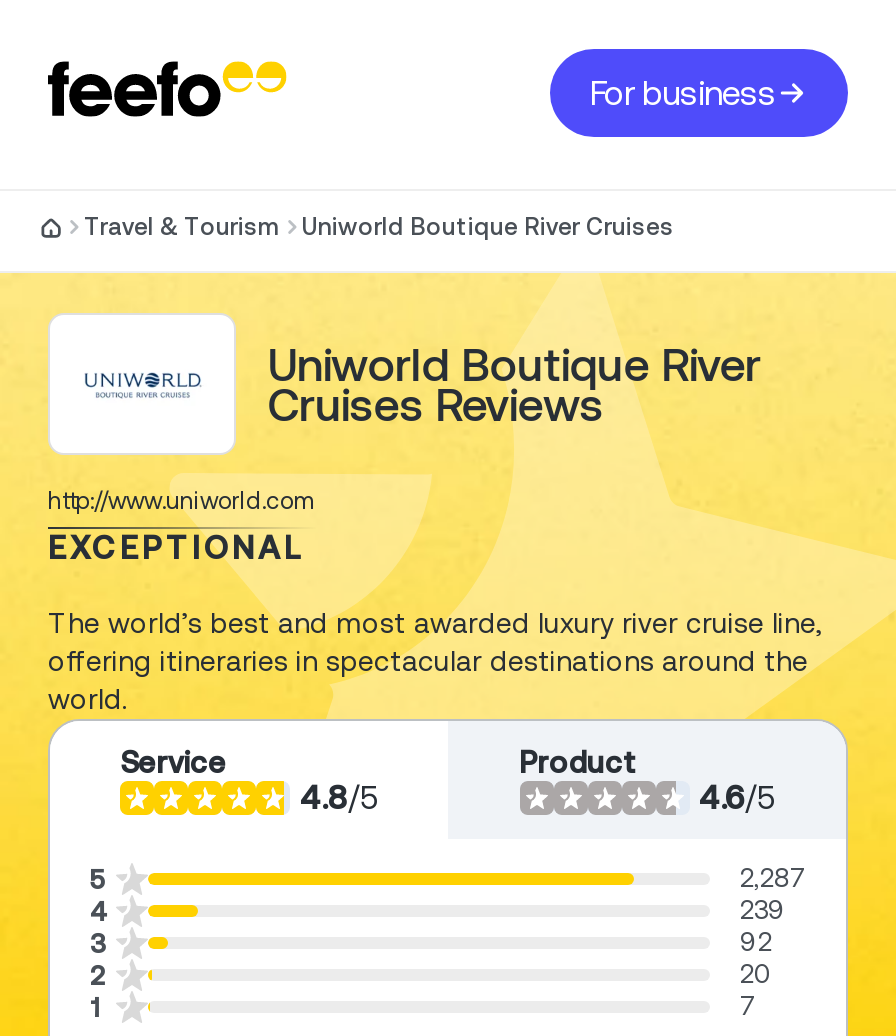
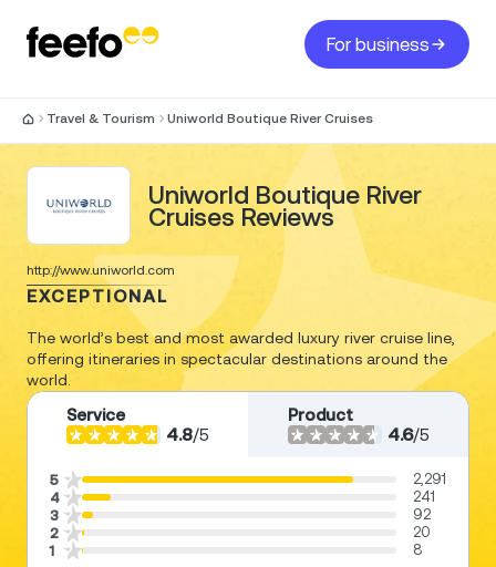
- 2,287
+ 2,291

- 239
+ 241

- 7
+ 8
